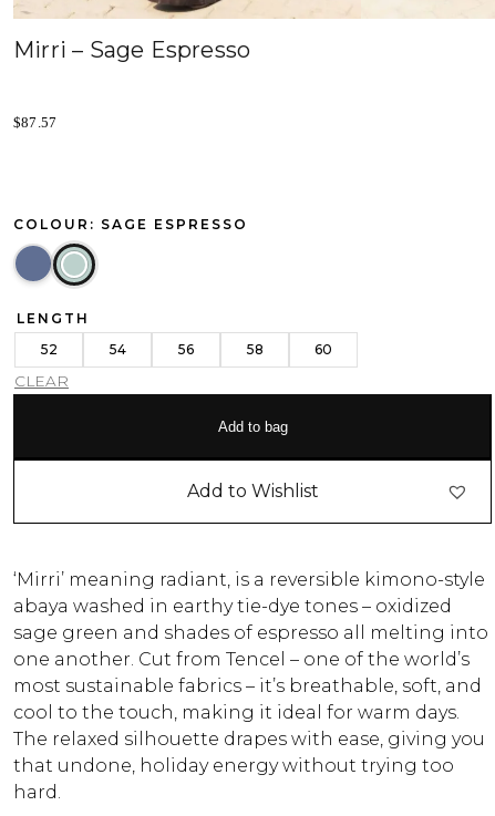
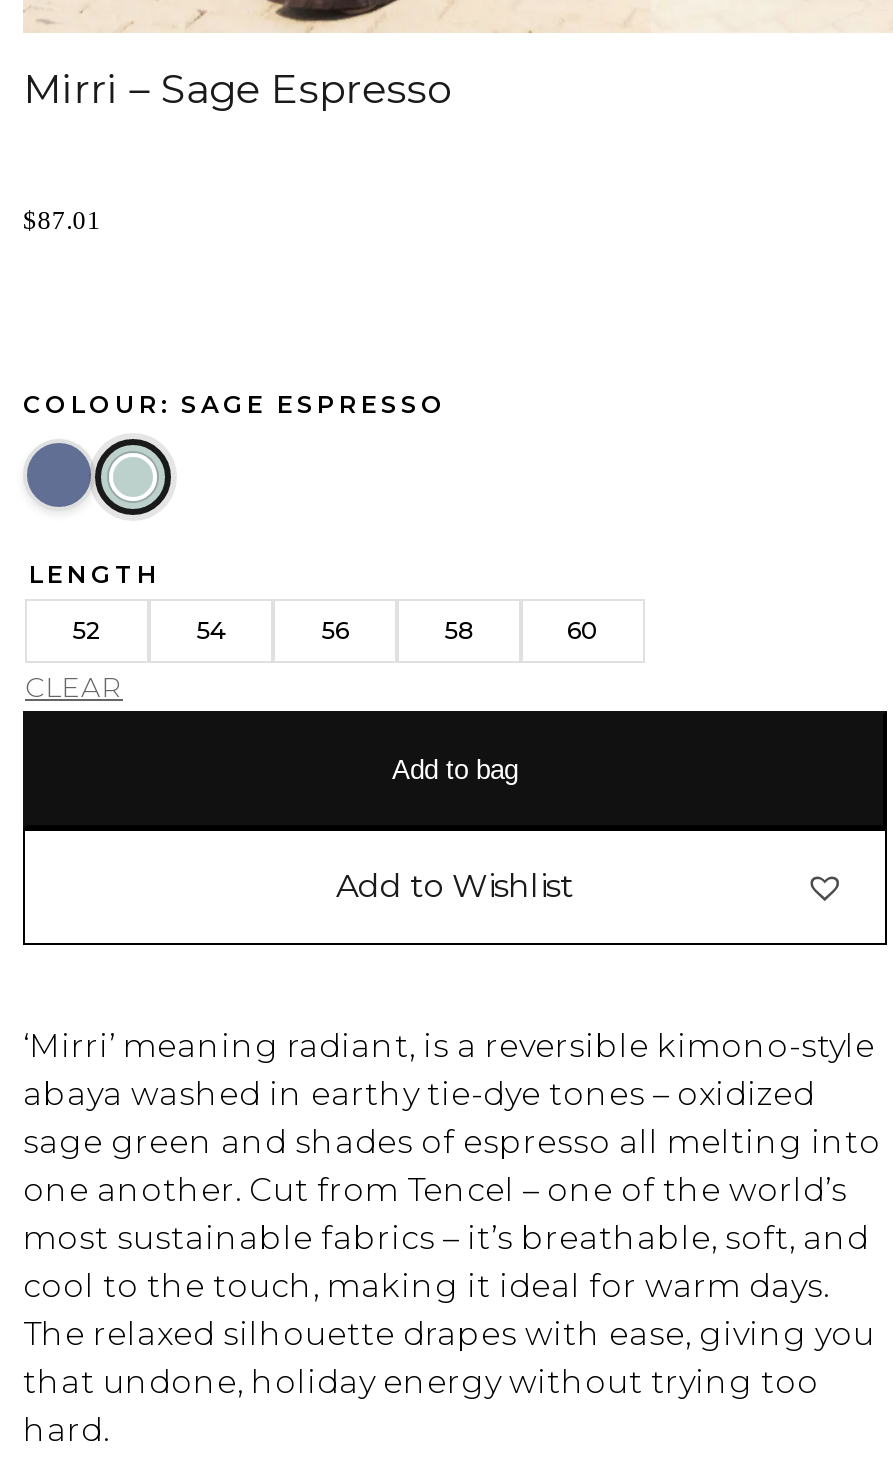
- $87.57
+ $87.01
